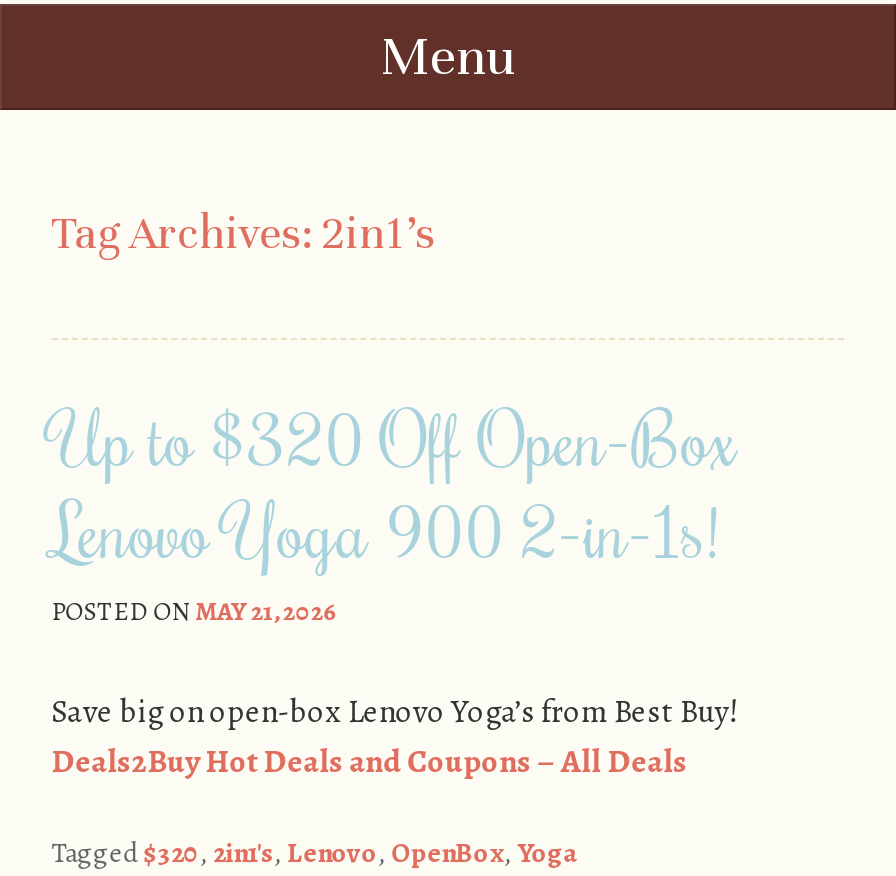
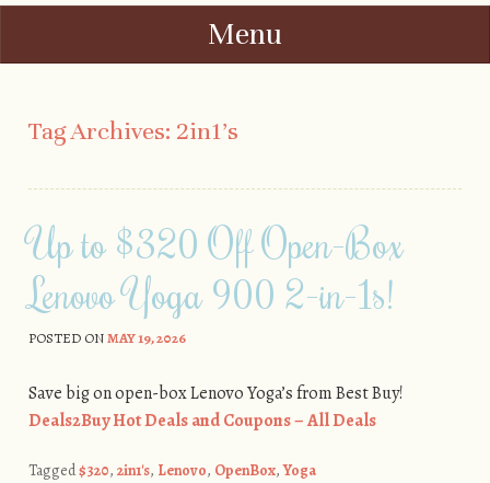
- POSTED ON MAY 21, 2026
+ POSTED ON MAY 19, 2026
